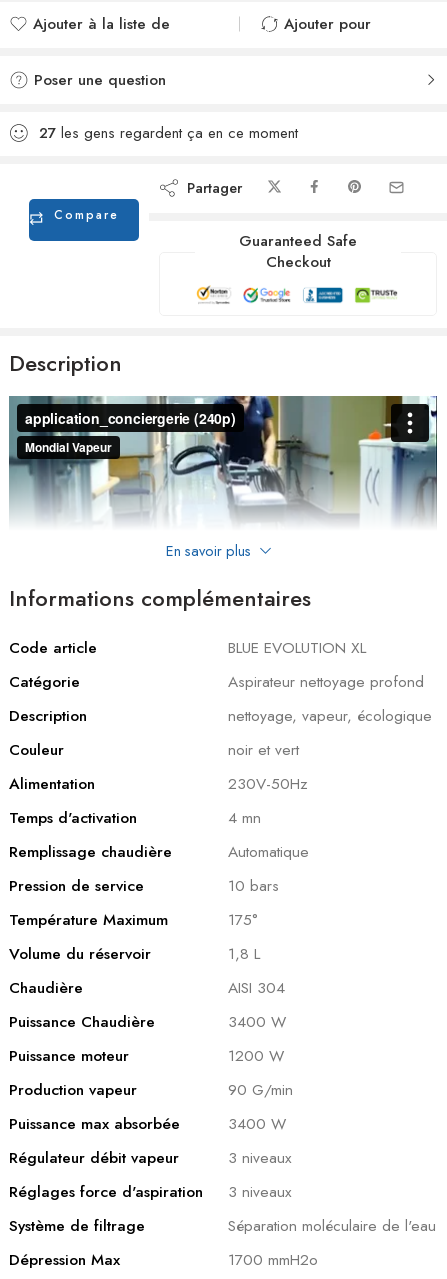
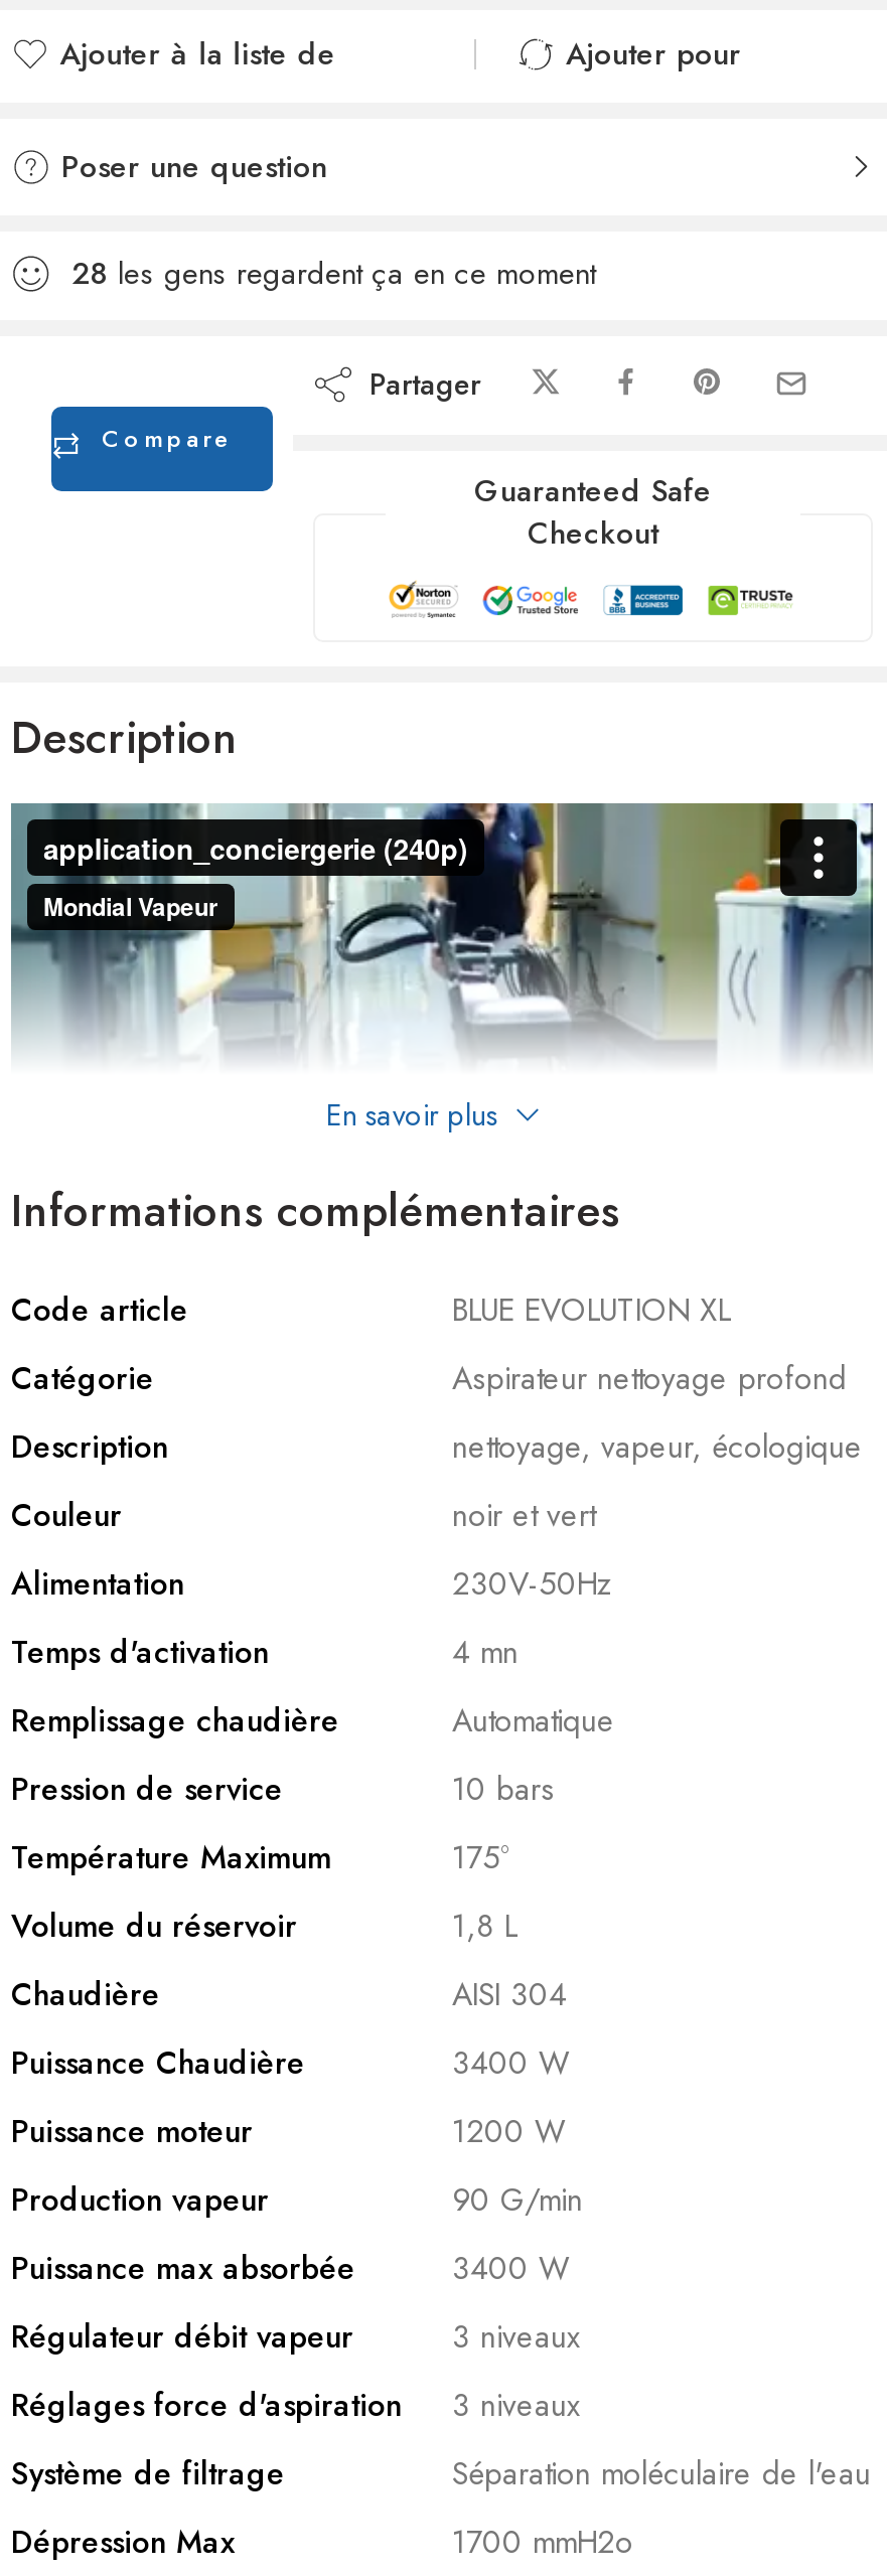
- 27 les gens regardent ça en ce moment
+ 28 les gens regardent ça en ce moment
